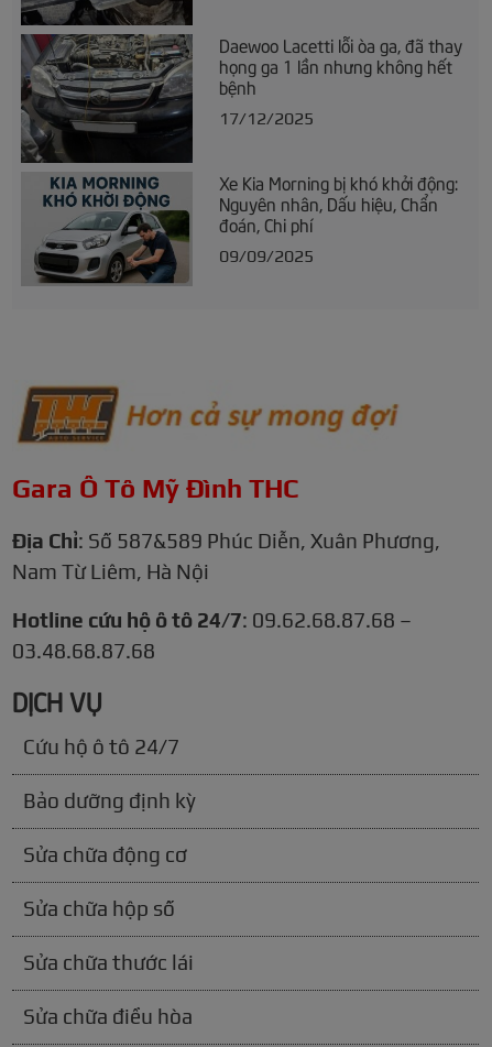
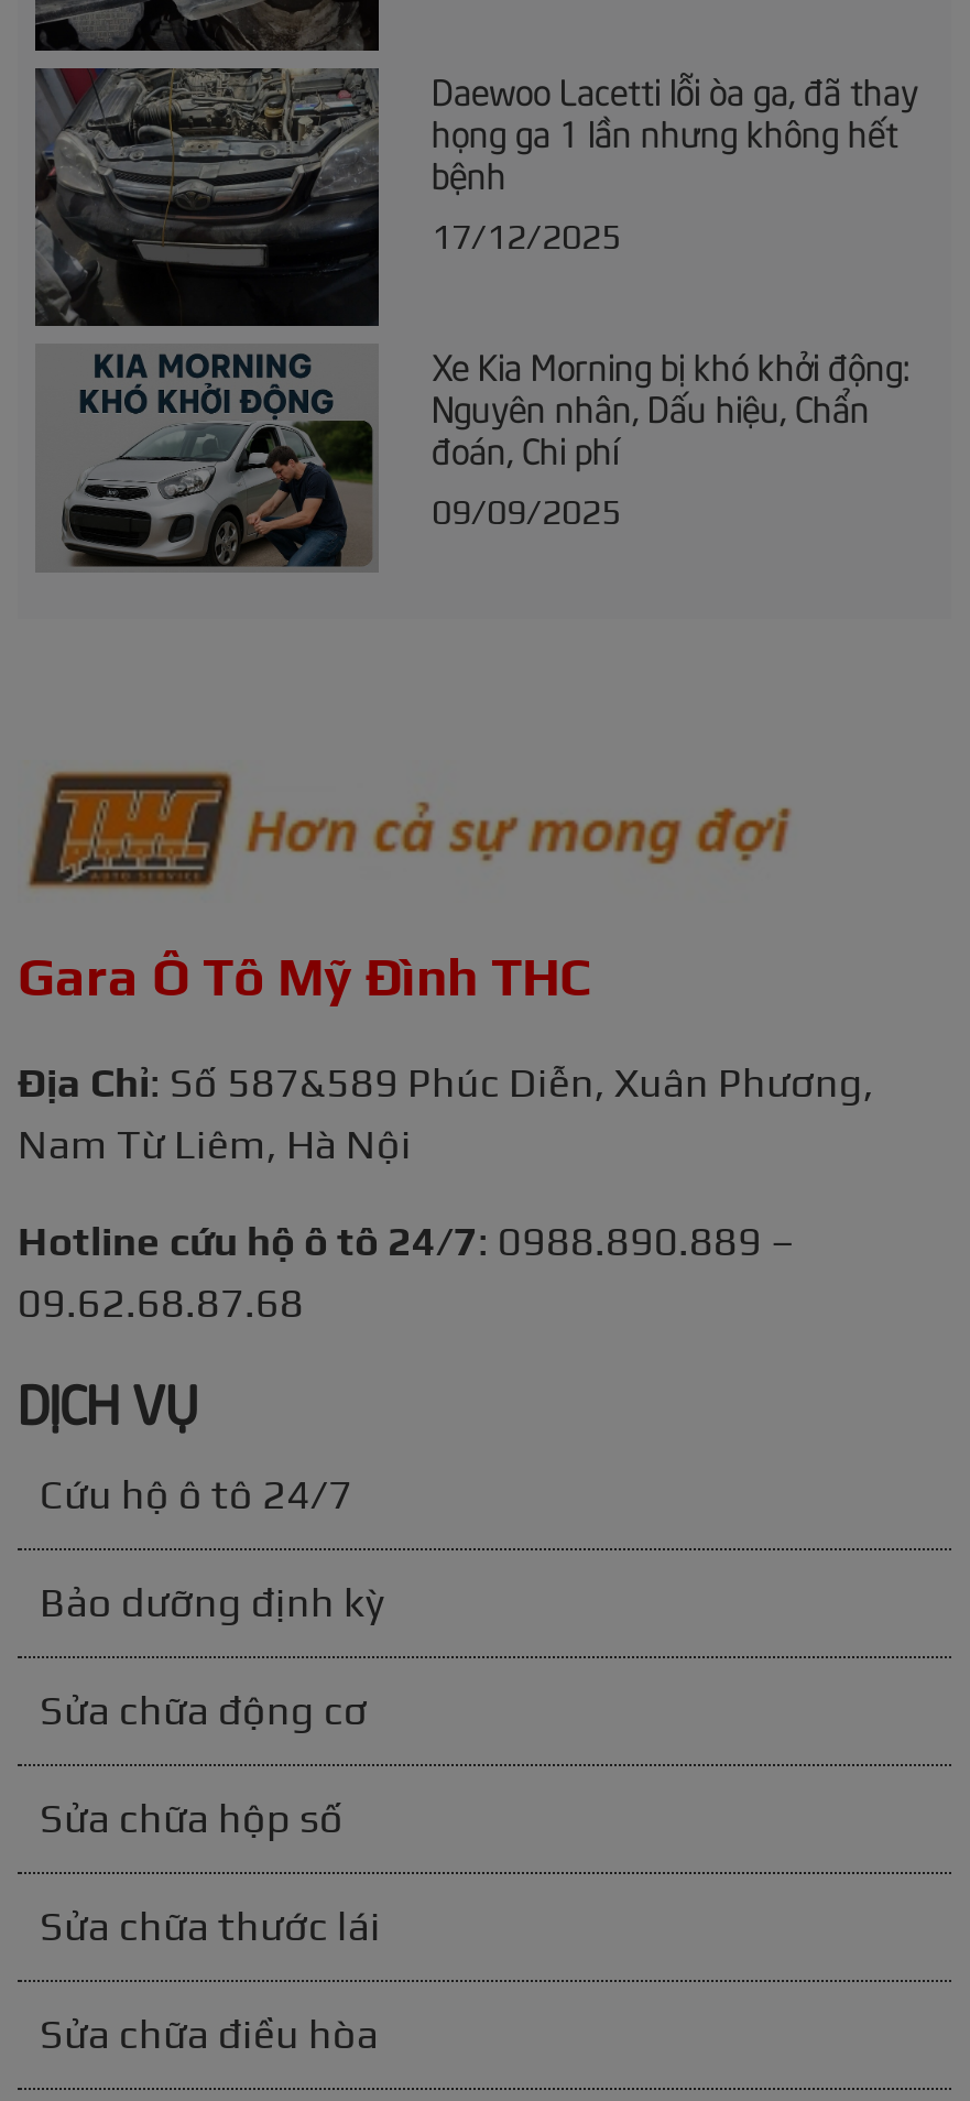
- Hotline cứu hộ ô tô 24/7: 09.62.68.87.68 –
+ Hotline cứu hộ ô tô 24/7: 0988.890.889 –

- 03.48.68.87.68
+ 09.62.68.87.68
